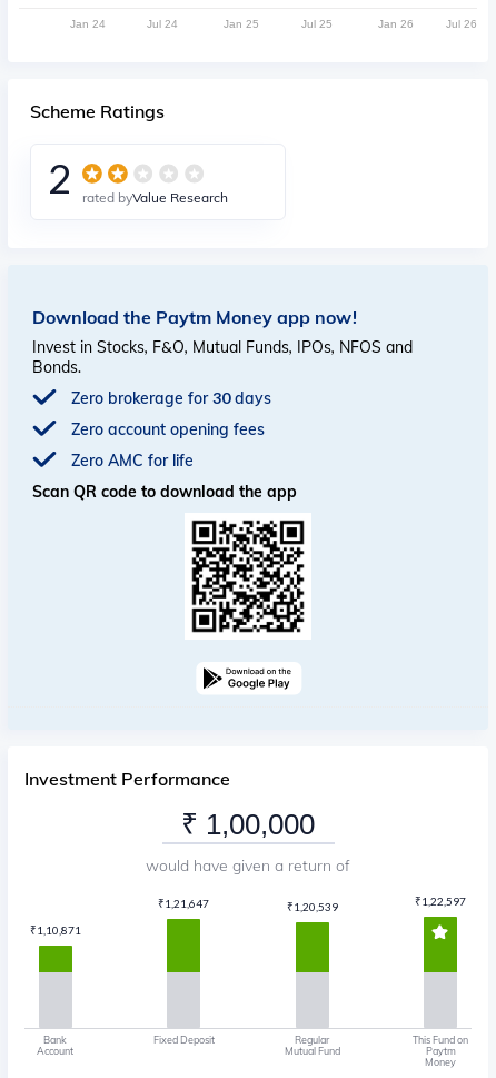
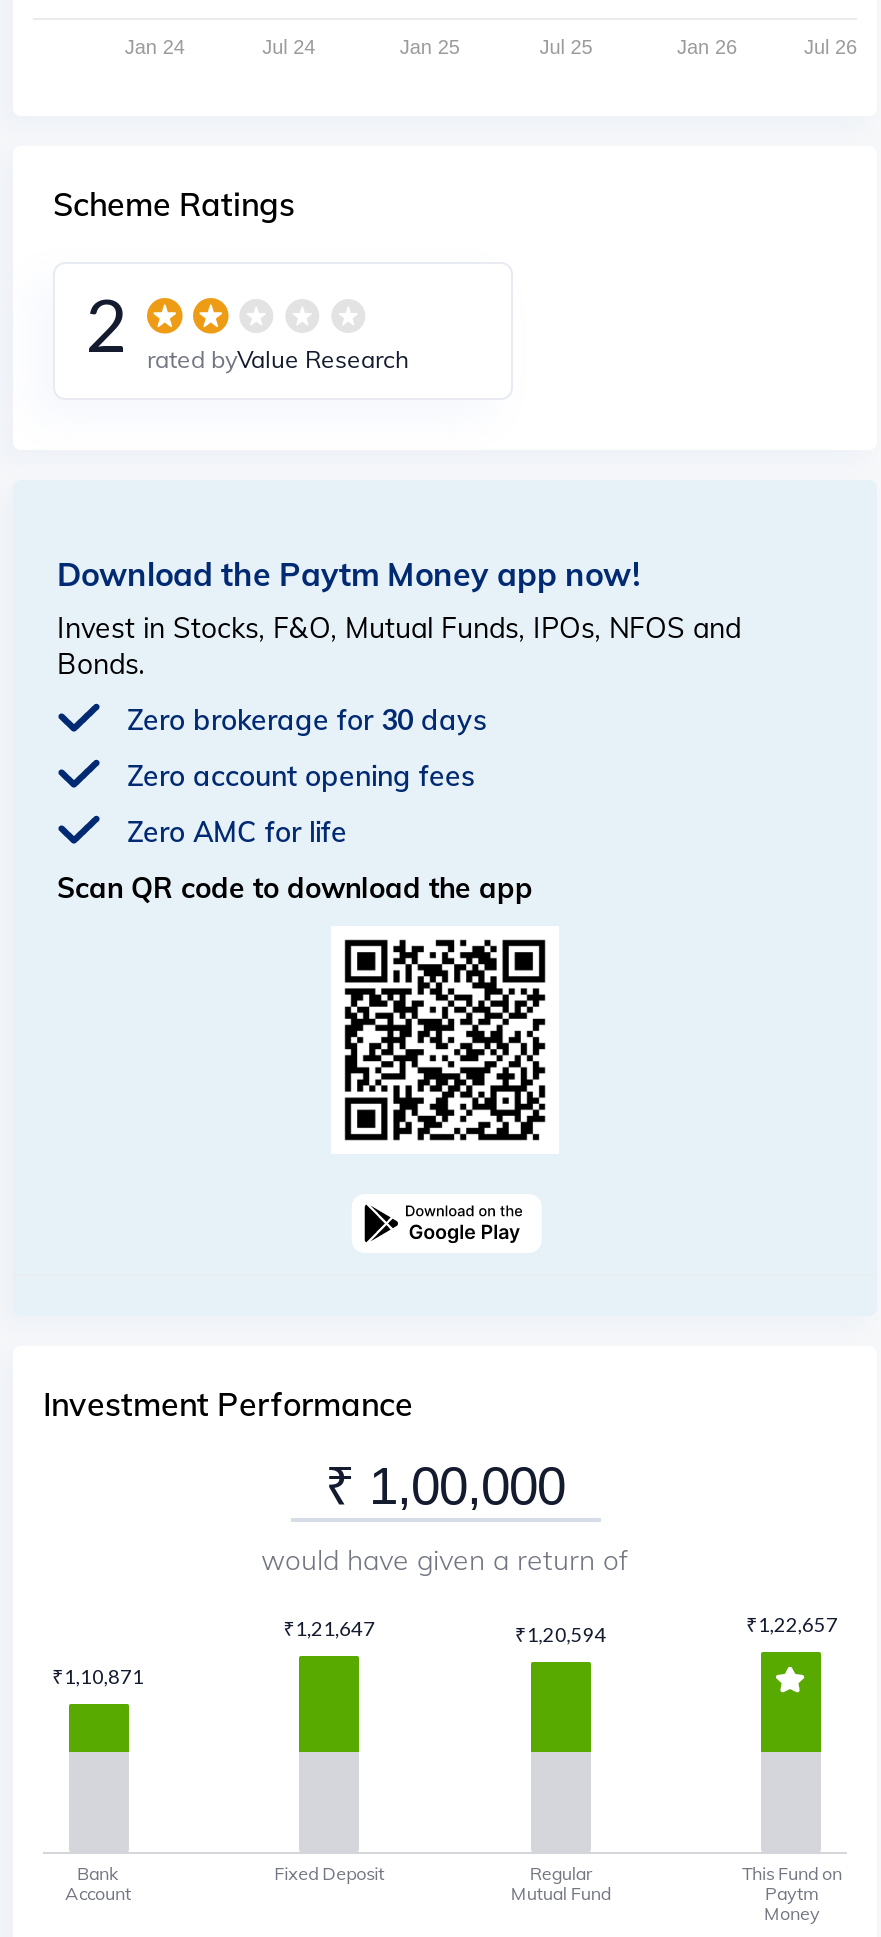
- ₹1,20,539
+ ₹1,20,594

- ₹1,22,597
+ ₹1,22,657
